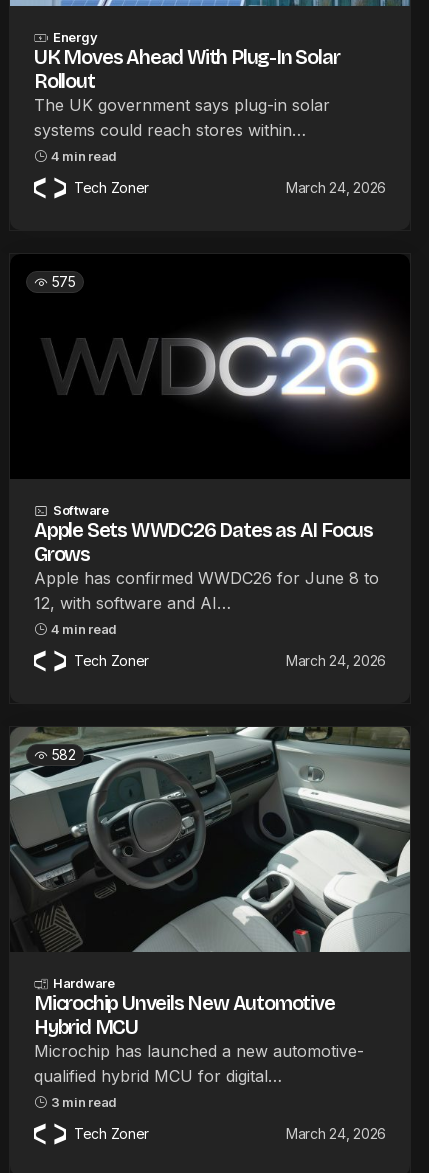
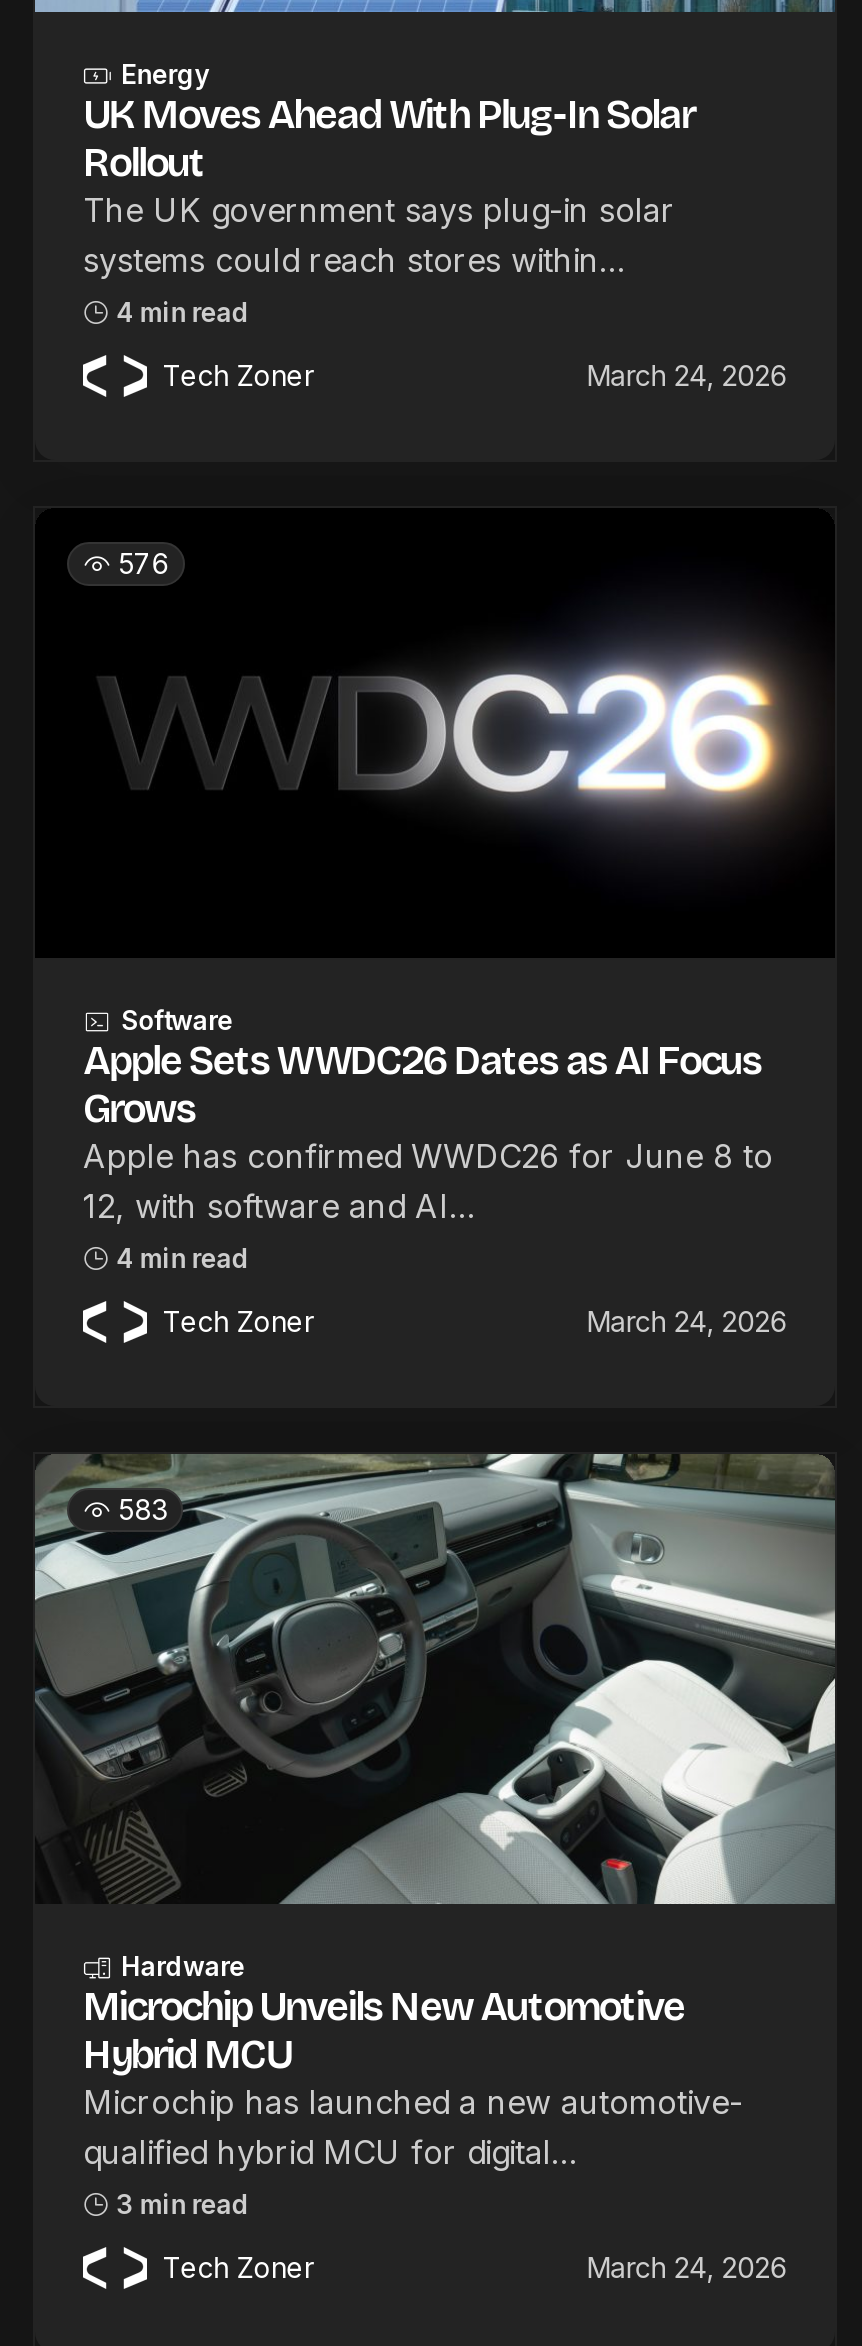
- 575
+ 576

- 582
+ 583
